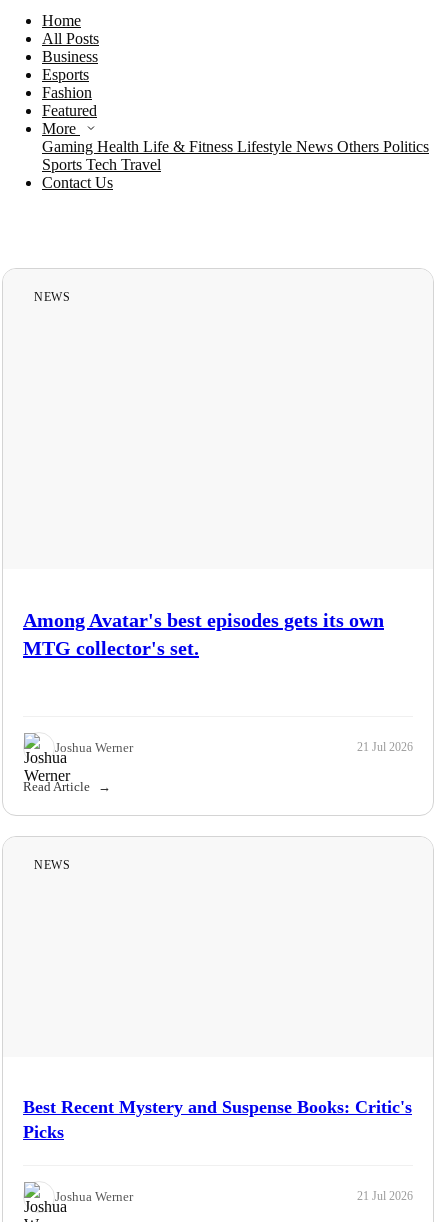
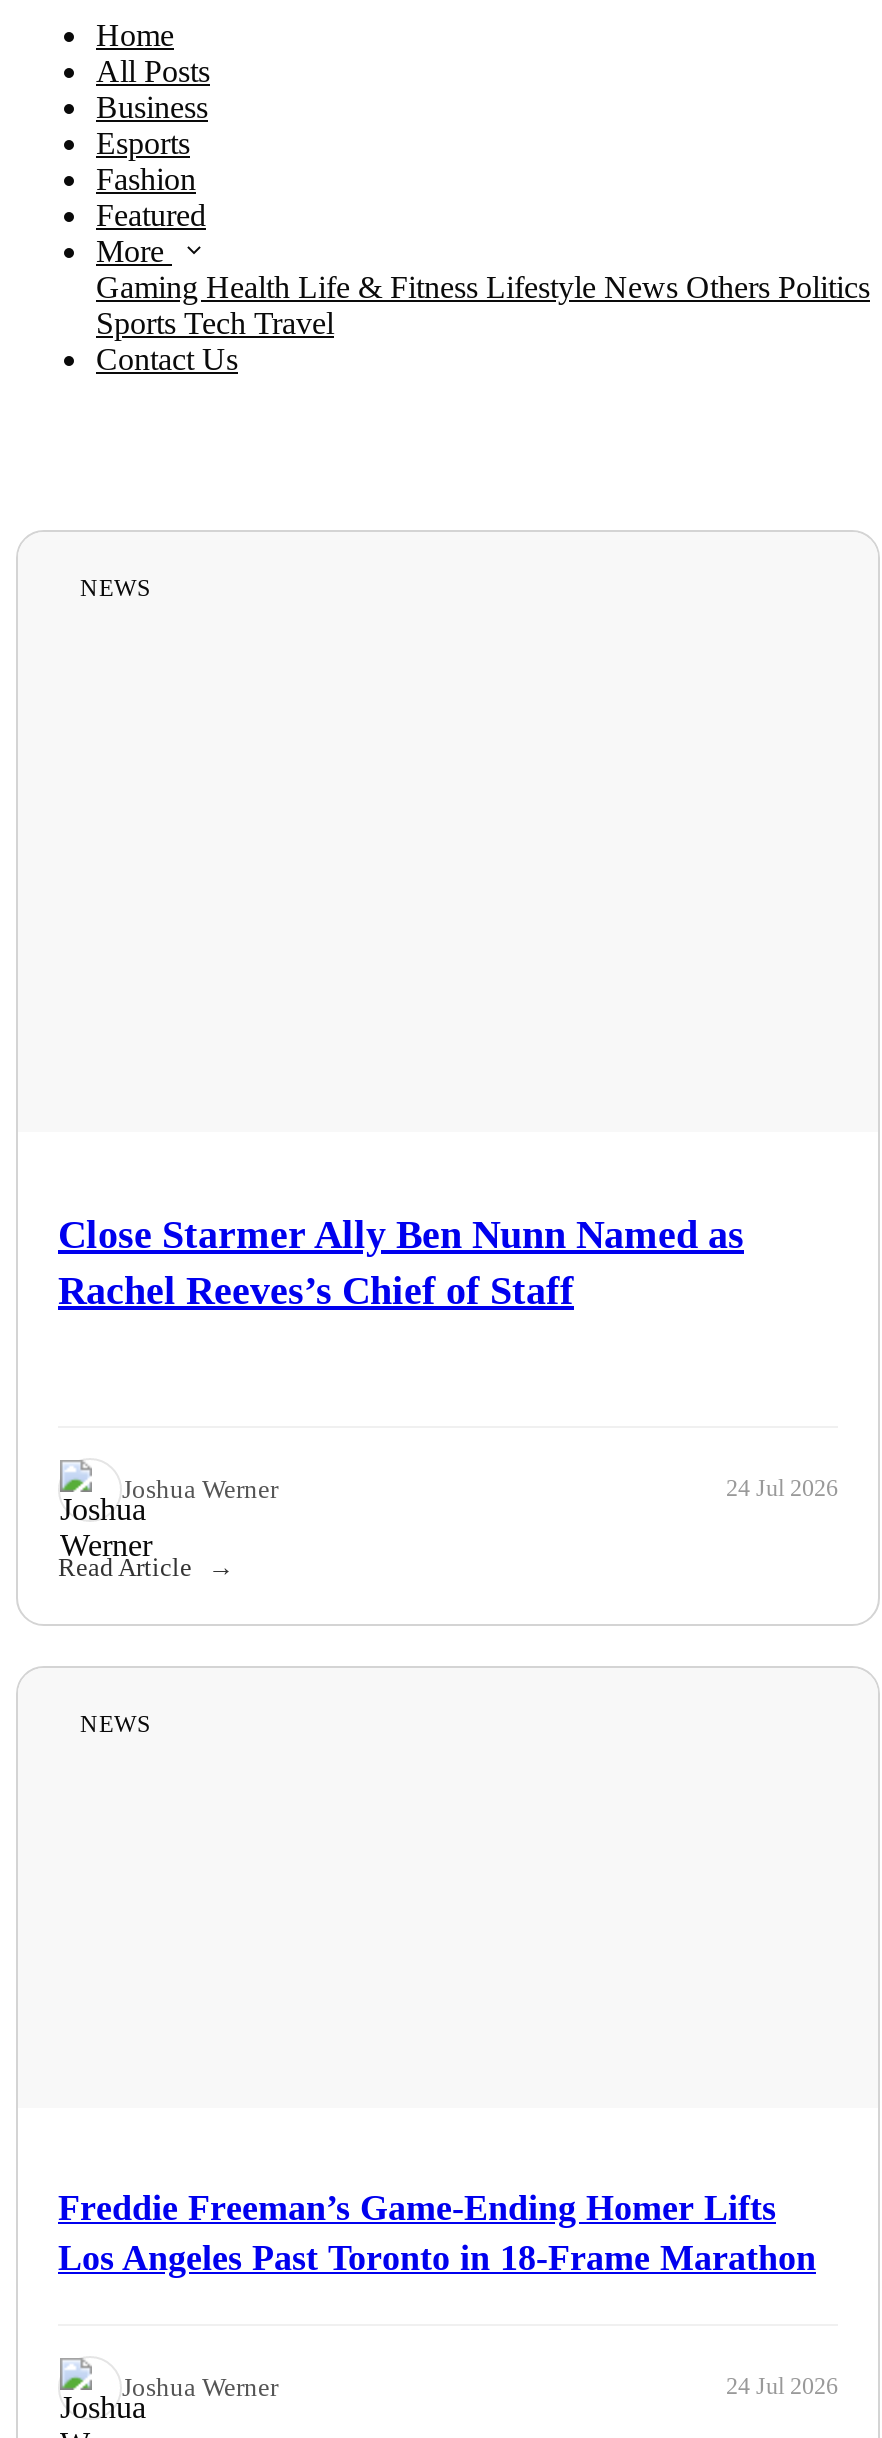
- Among Avatar's best episodes gets its own
- MTG collector's set.
+ Close Starmer Ally Ben Nunn Named as
+ Rachel Reeves’s Chief of Staff

- 21 Jul 2026
+ 24 Jul 2026

- Best Recent Mystery and Suspense Books: Critic's
- Picks
+ Freddie Freeman’s Game-Ending Homer Lifts
+ Los Angeles Past Toronto in 18-Frame Marathon

- 21 Jul 2026
+ 24 Jul 2026
